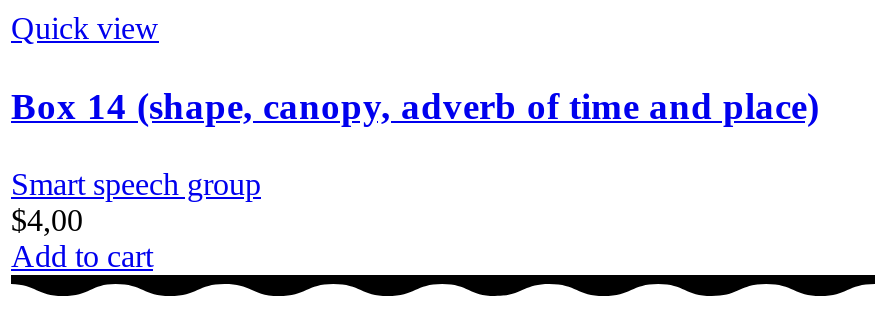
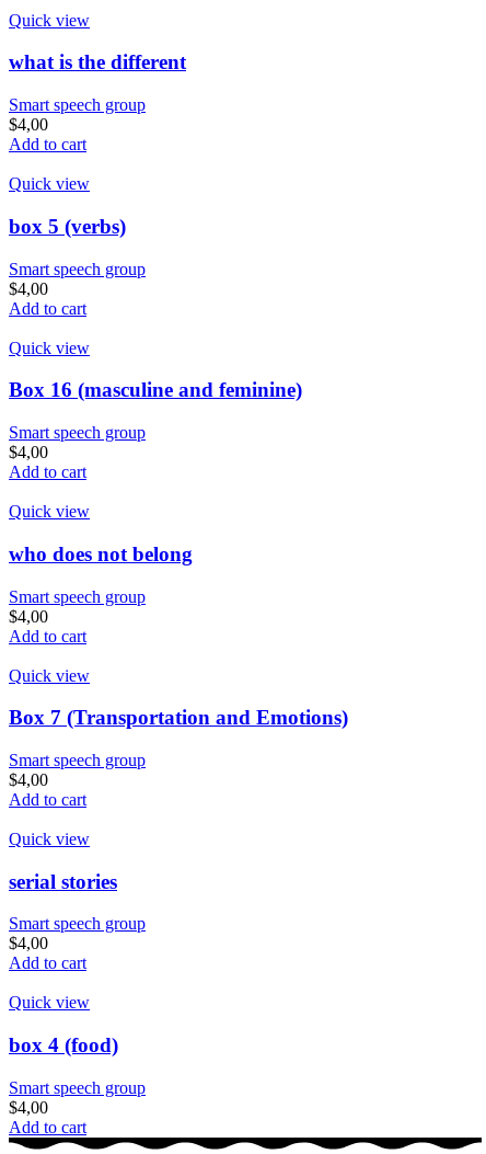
- Box 14 (shape, canopy, adverb of time and place)
+ what is the different
+ Smart speech group
+ $4,00
+ Add to cart
+ Quick view
+ box 5 (verbs)
+ Smart speech group
+ $4,00
+ Add to cart
+ Quick view
+ Box 16 (masculine and feminine)
+ Smart speech group
+ $4,00
+ Add to cart
+ Quick view
+ who does not belong
+ Smart speech group
+ $4,00
+ Add to cart
+ Quick view
+ Box 7 (Transportation and Emotions)
+ Smart speech group
+ $4,00
+ Add to cart
+ Quick view
+ serial stories
+ Smart speech group
+ $4,00
+ Add to cart
+ Quick view
+ box 4 (food)
